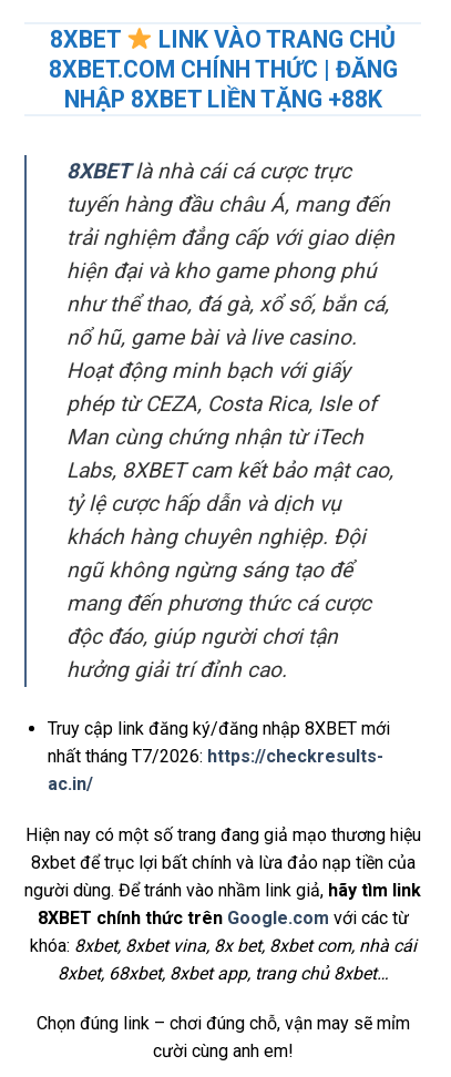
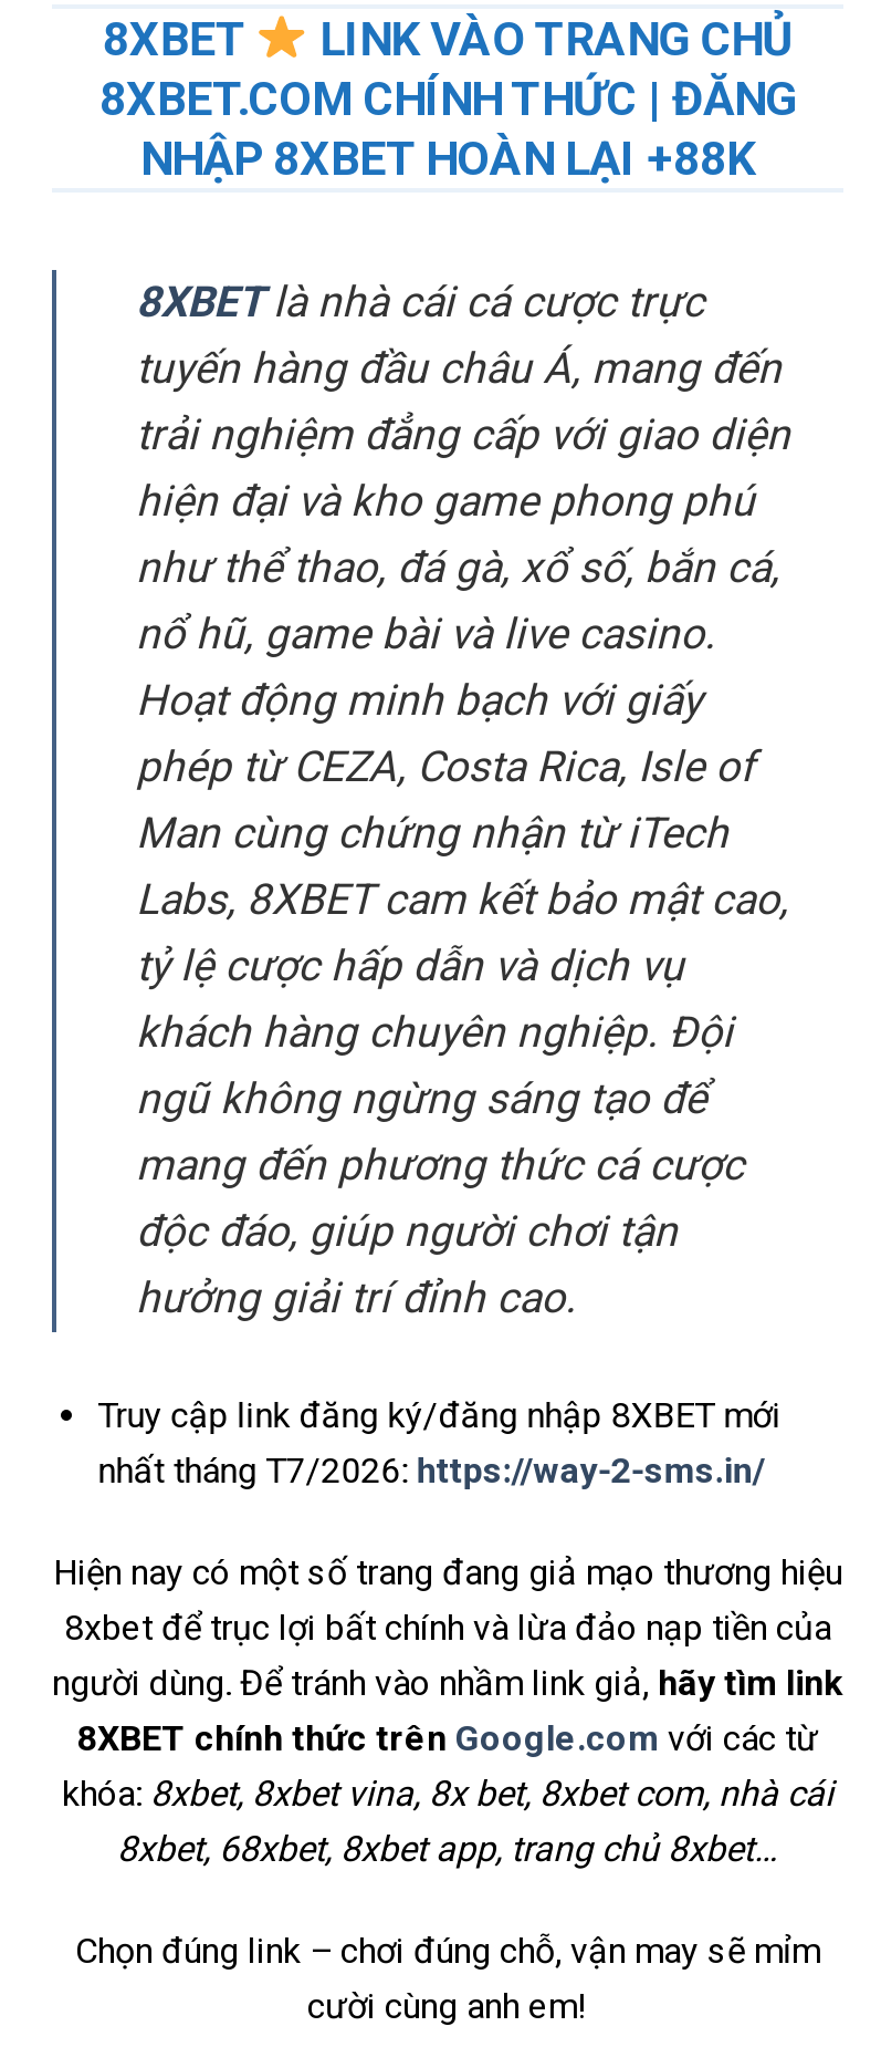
- NHẬP 8XBET LIỀN TẶNG +88K
+ NHẬP 8XBET HOÀN LẠI +88K

- nhất tháng T7/2026: https://checkresults-
- ac.in/
+ nhất tháng T7/2026: https://way-2-sms.in/
